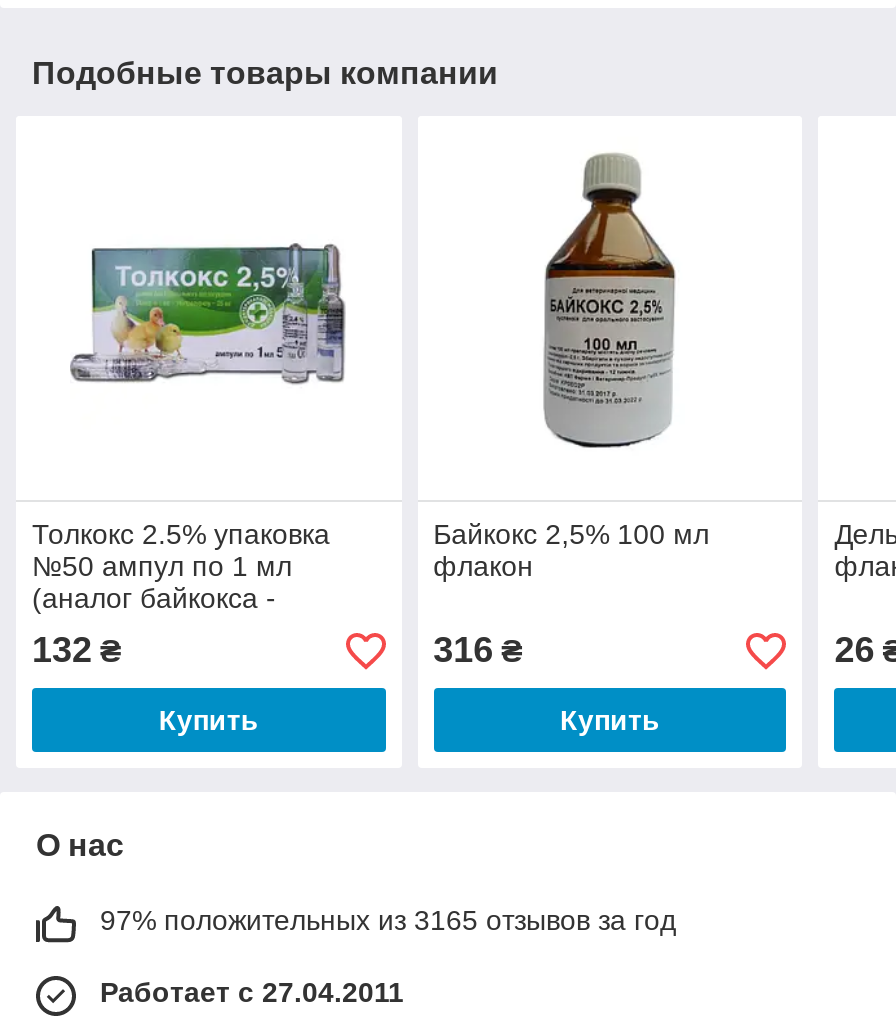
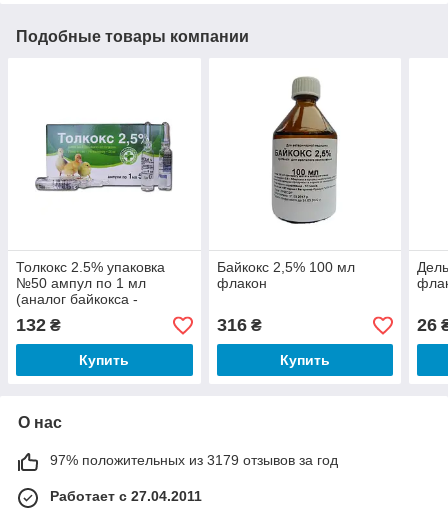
- 97% положительных из 3165 отзывов за год
+ 97% положительных из 3179 отзывов за год
